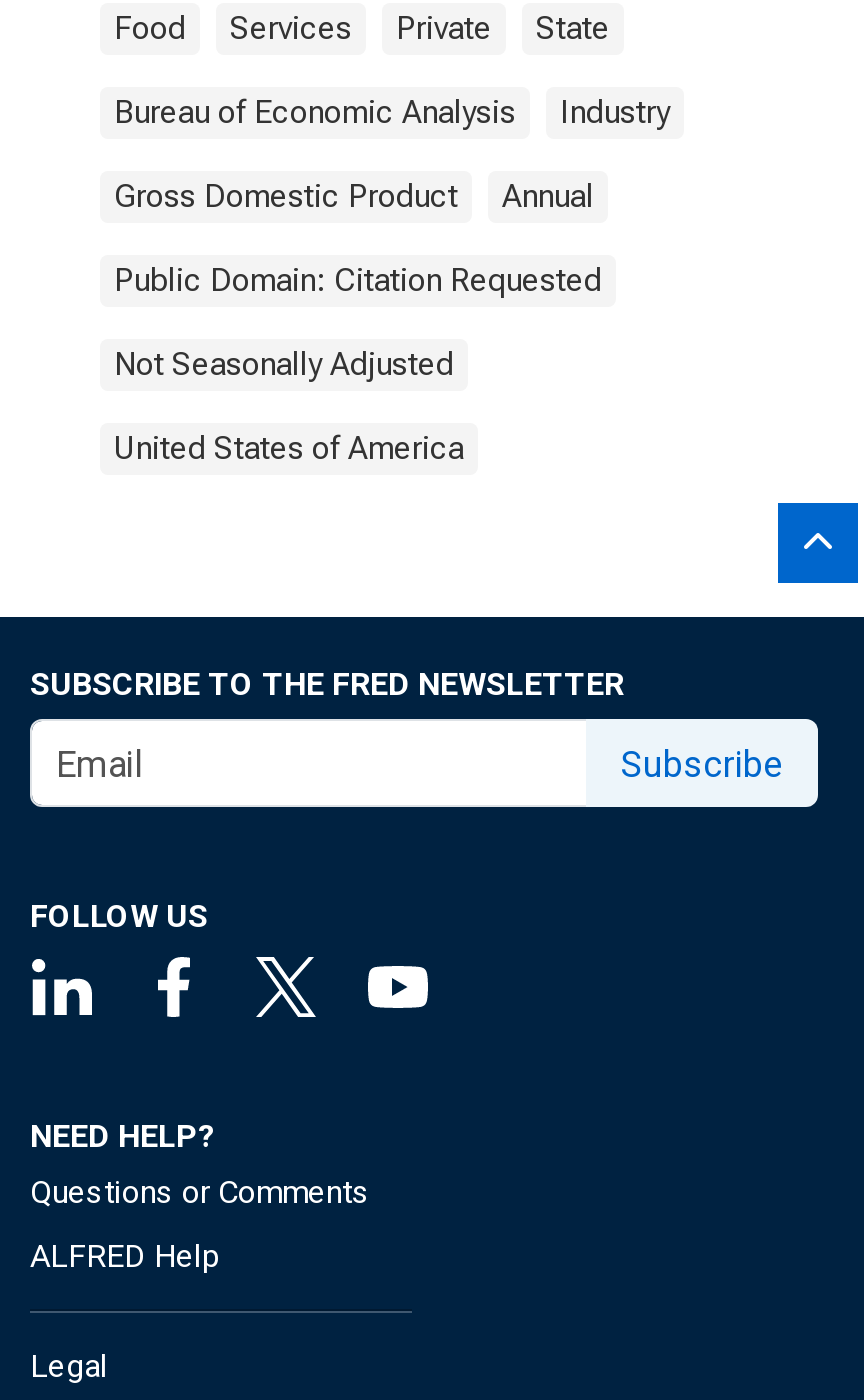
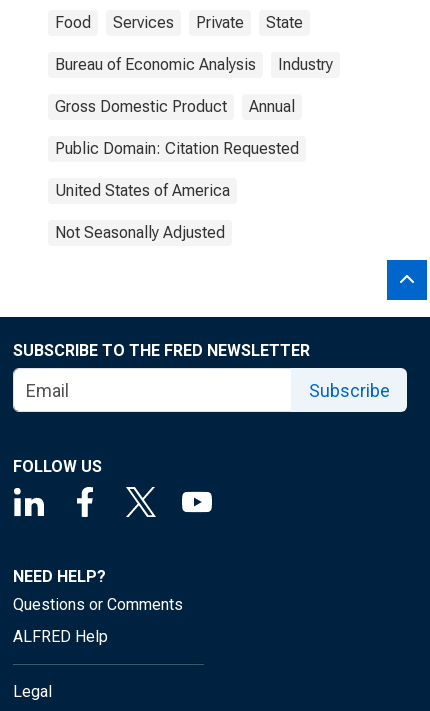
moved down: Not Seasonally Adjusted

moved up: United States of America
